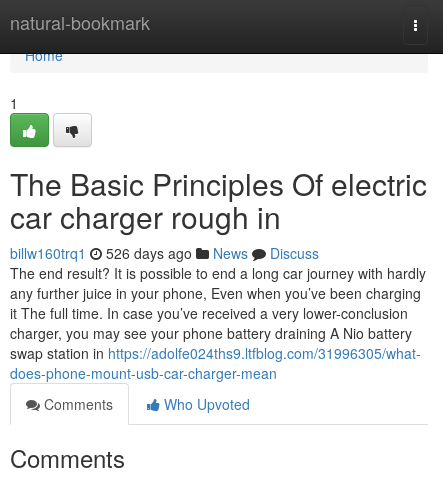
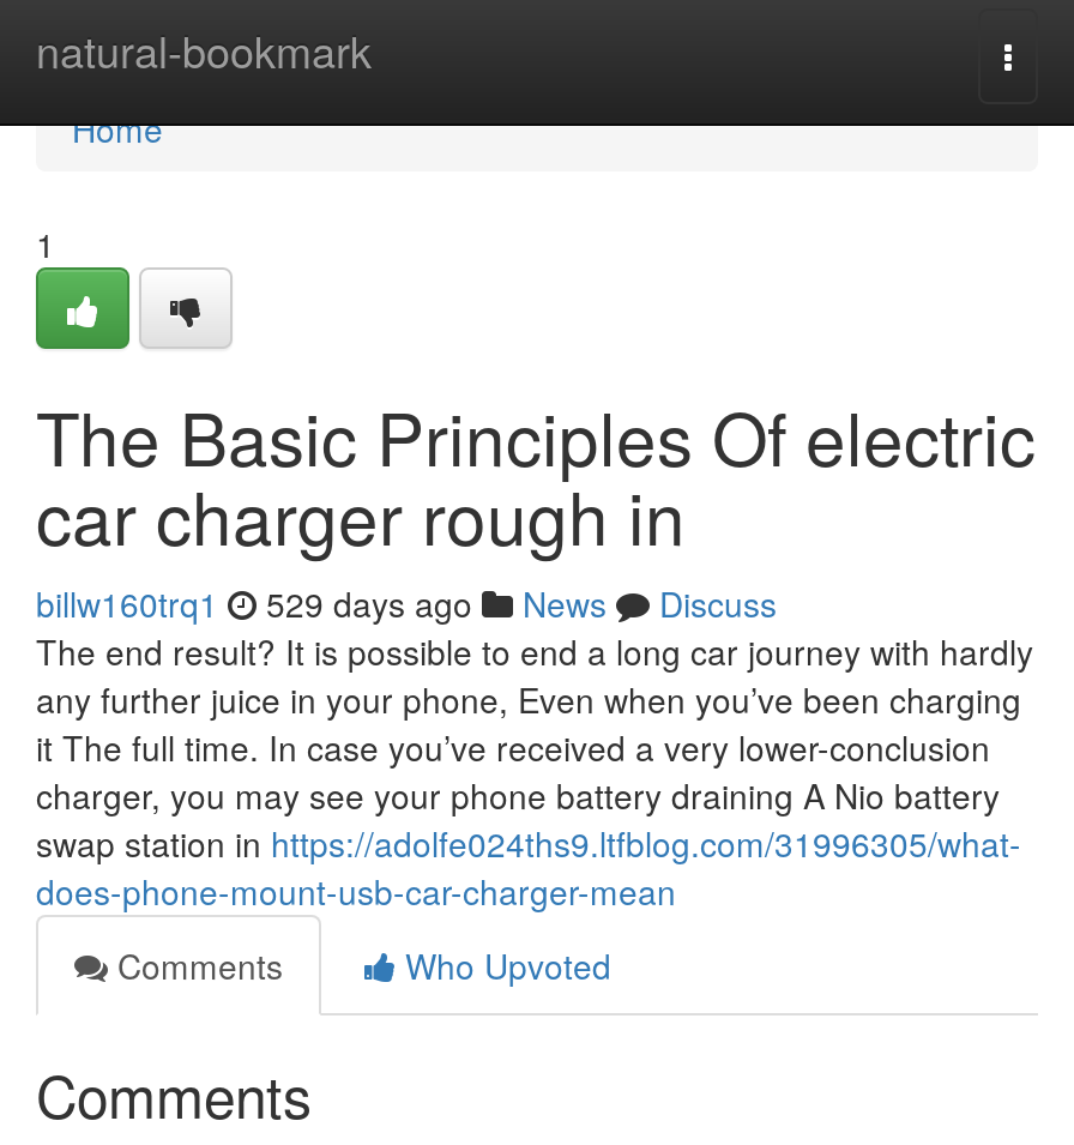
- billw160trq1 526 days ago News Discuss
+ billw160trq1 529 days ago News Discuss
